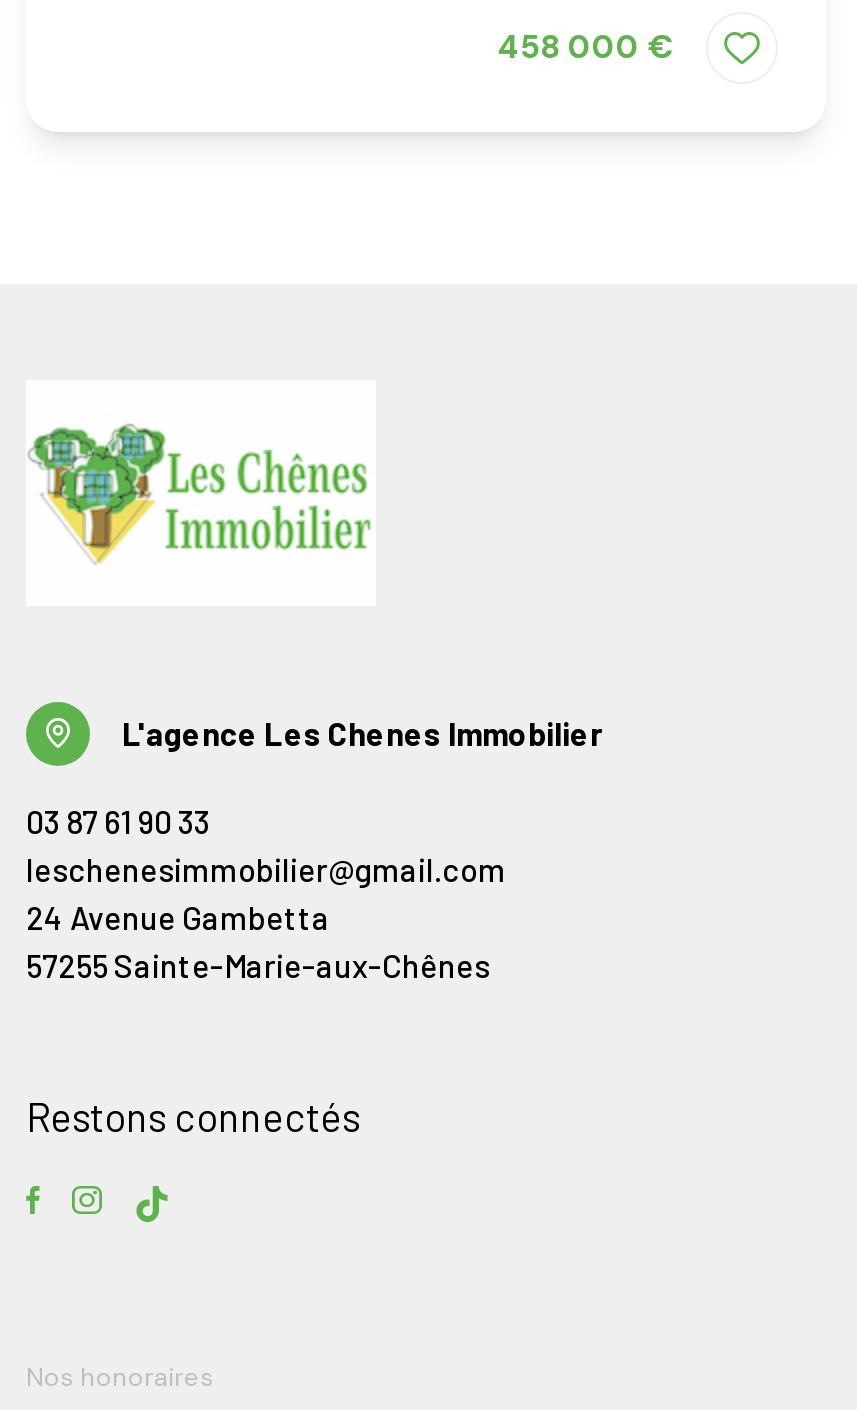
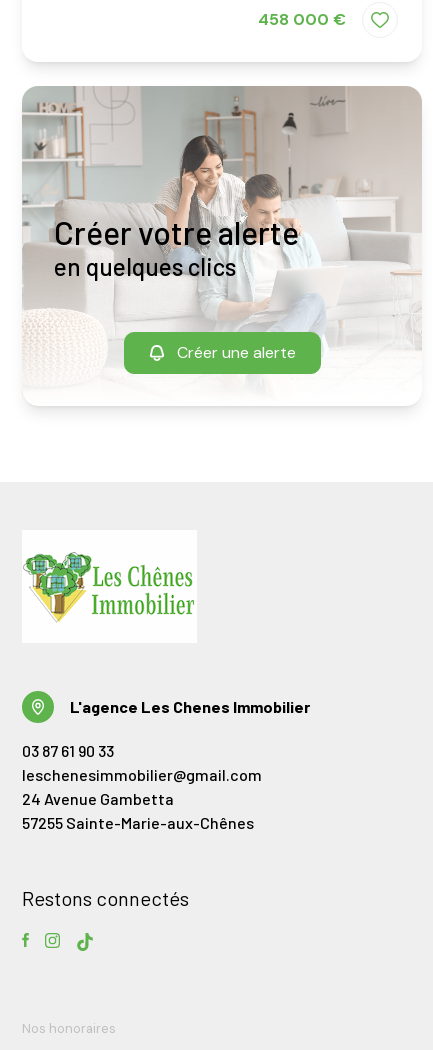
+ [image]
+ Créer votre alerte
+ en quelques clics
+ Créer une alerte
